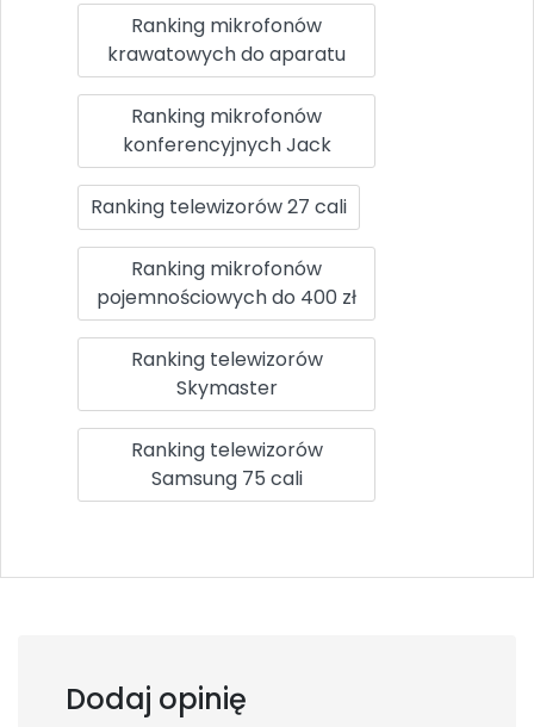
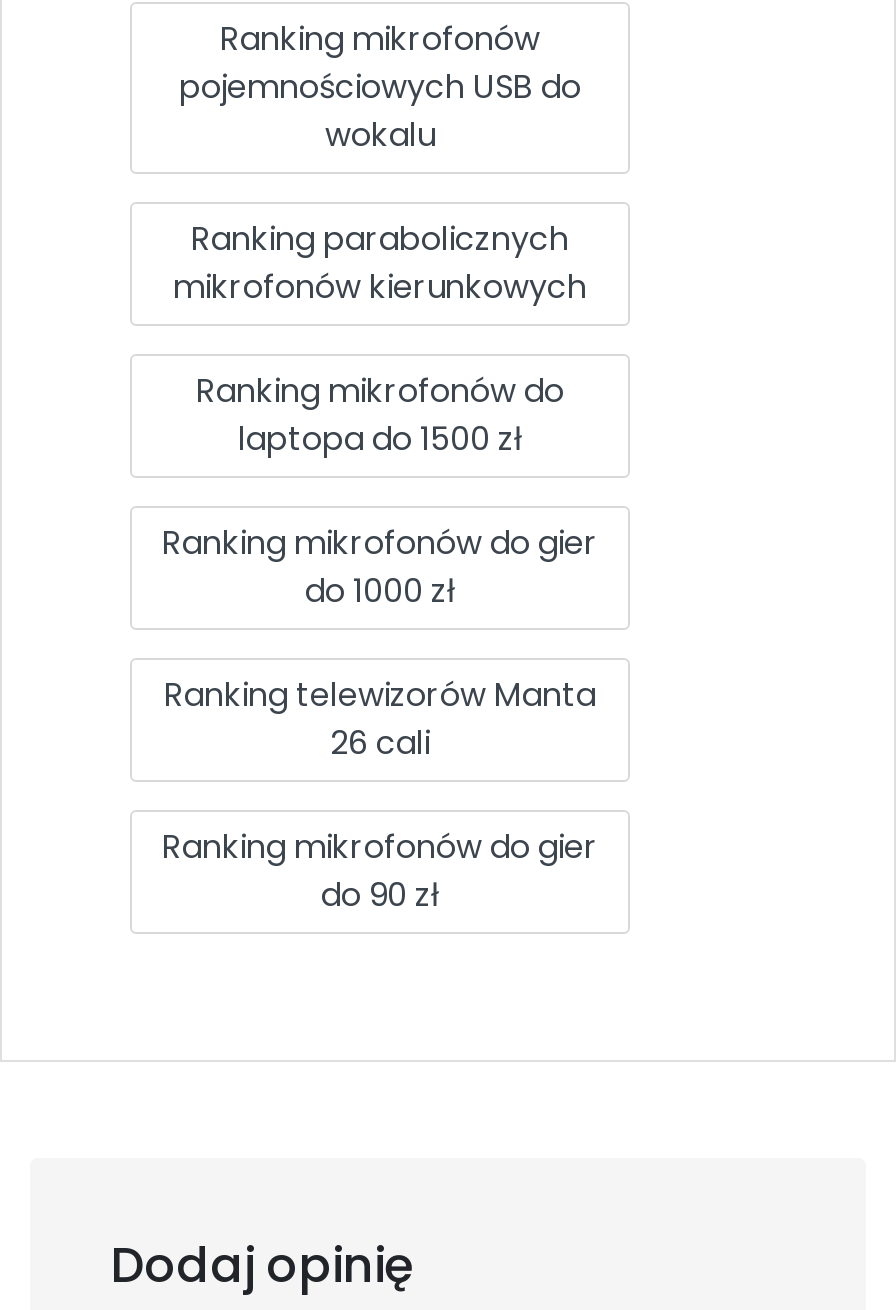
- krawatowych do aparatu
+ pojemnościowych USB do
+ wokalu

- Ranking mikrofonów
- konferencyjnych Jack
+ Ranking parabolicznych
+ mikrofonów kierunkowych

- Ranking telewizorów 27 cali
+ Ranking mikrofonów do
+ laptopa do 1500 zł

- Ranking mikrofonów
- pojemnościowych do 400 zł
+ Ranking mikrofonów do gier
+ do 1000 zł

- Ranking telewizorów
- Skymaster
+ Ranking telewizorów Manta
+ 26 cali

- Ranking telewizorów
- Samsung 75 cali
+ Ranking mikrofonów do gier
+ do 90 zł
